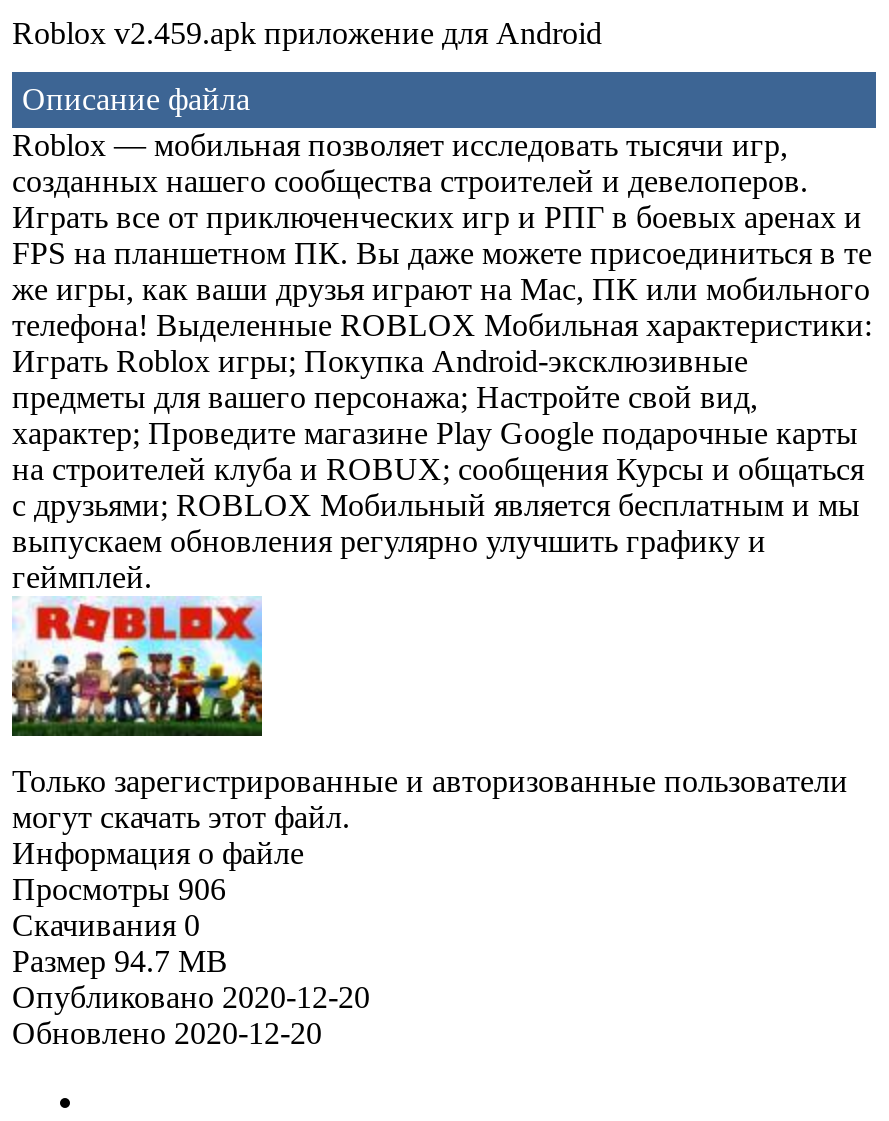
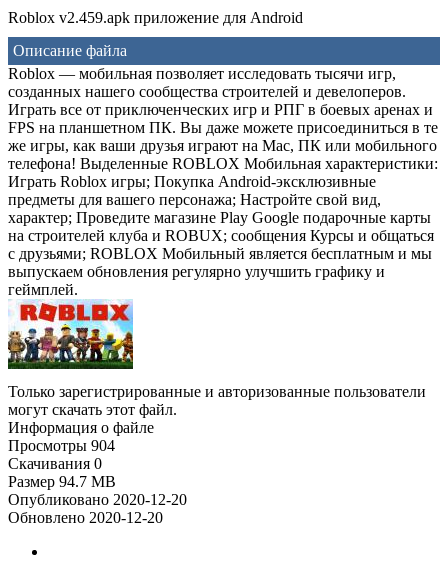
- Просмотры 906
+ Просмотры 904
